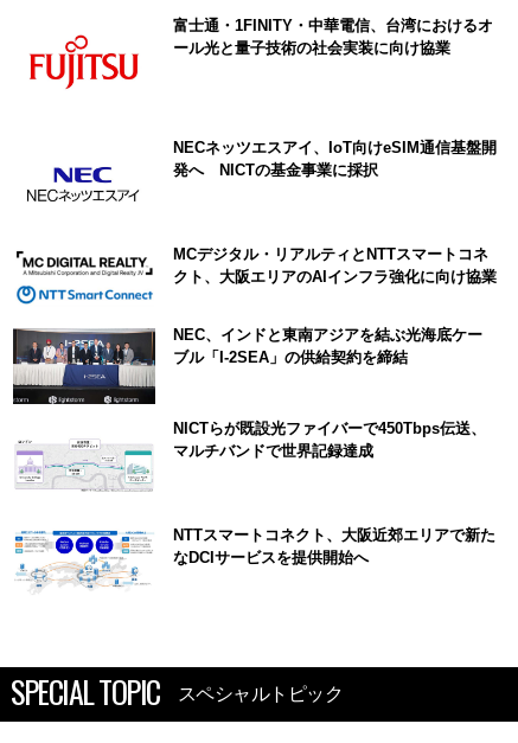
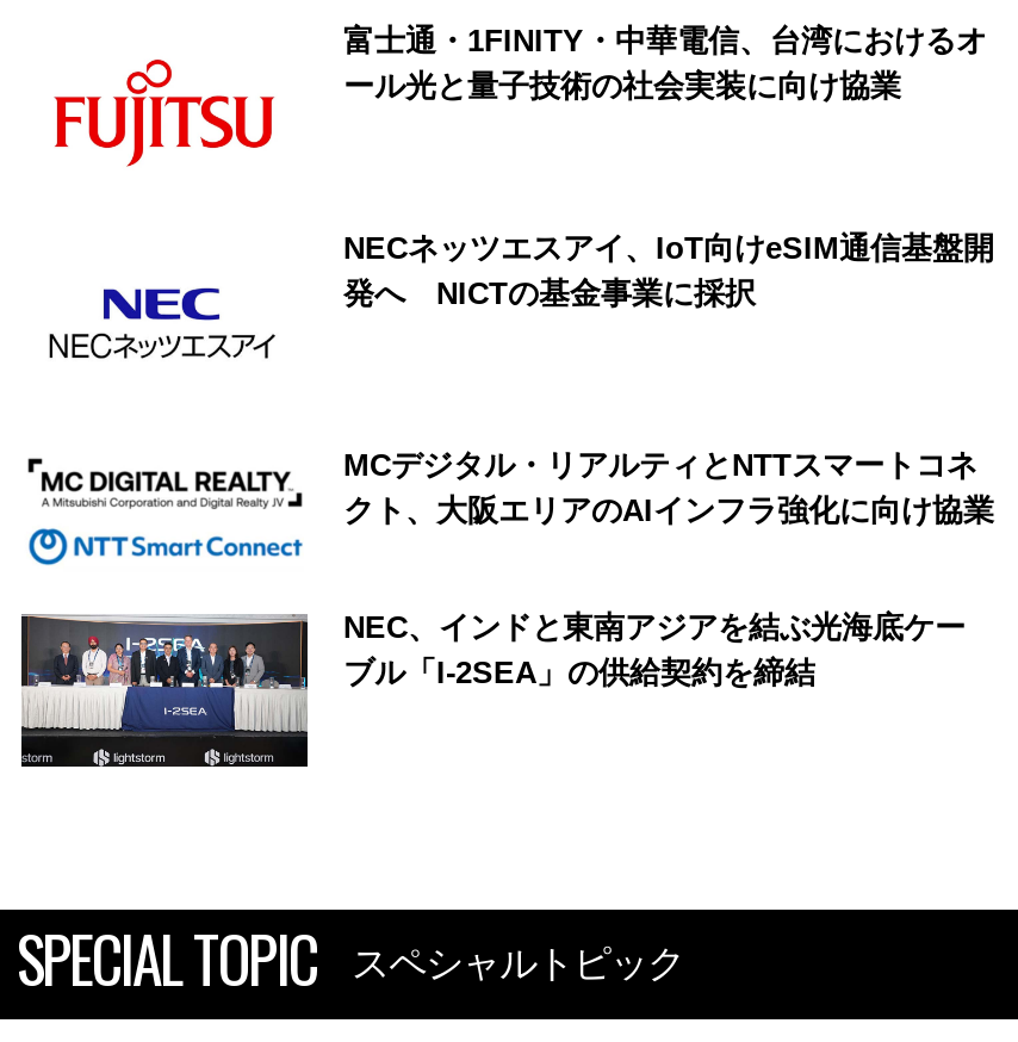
- [image]
- NICTらが既設光ファイバーで450Tbps伝送、
- マルチバンドで世界記録達成

- [image]
- NTTスマートコネクト、大阪近郊エリアで新た
- なDCIサービスを提供開始へ
